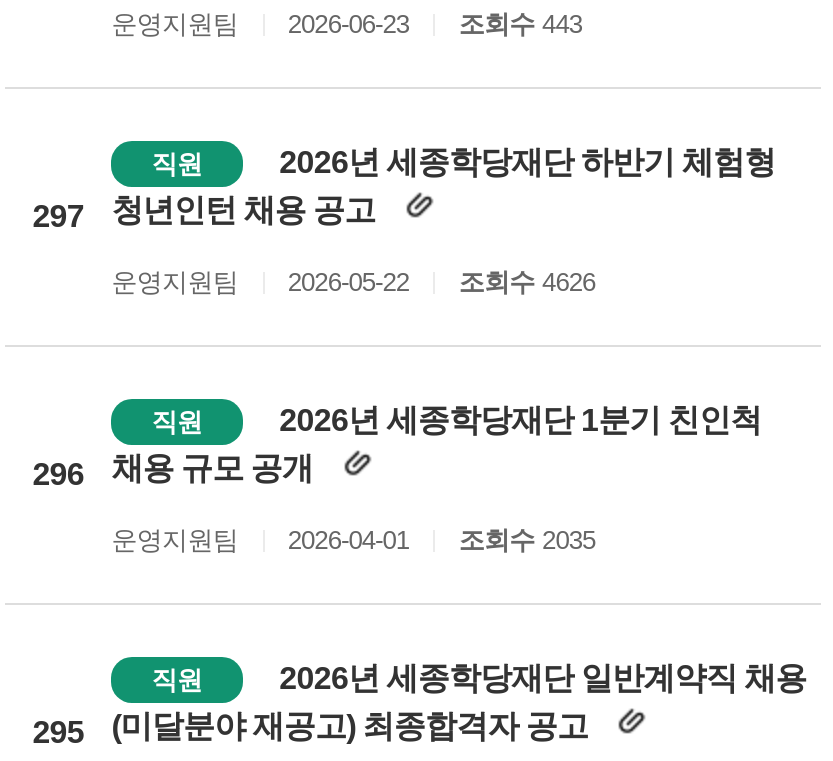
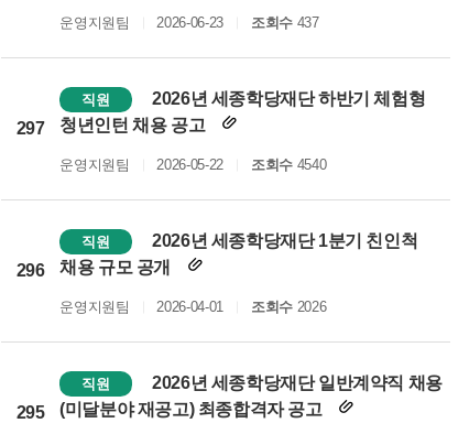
- 운영지원팀 2026-06-23 조회수 443
+ 운영지원팀 2026-06-23 조회수 437

- 운영지원팀 2026-05-22 조회수 4626
+ 운영지원팀 2026-05-22 조회수 4540

- 운영지원팀 2026-04-01 조회수 2035
+ 운영지원팀 2026-04-01 조회수 2026
